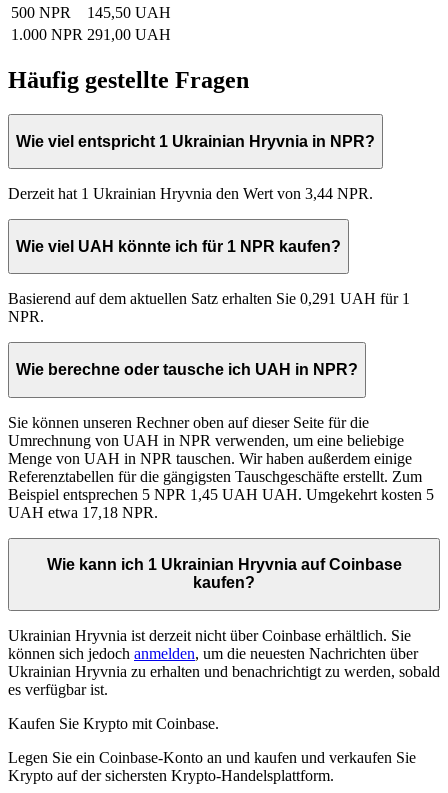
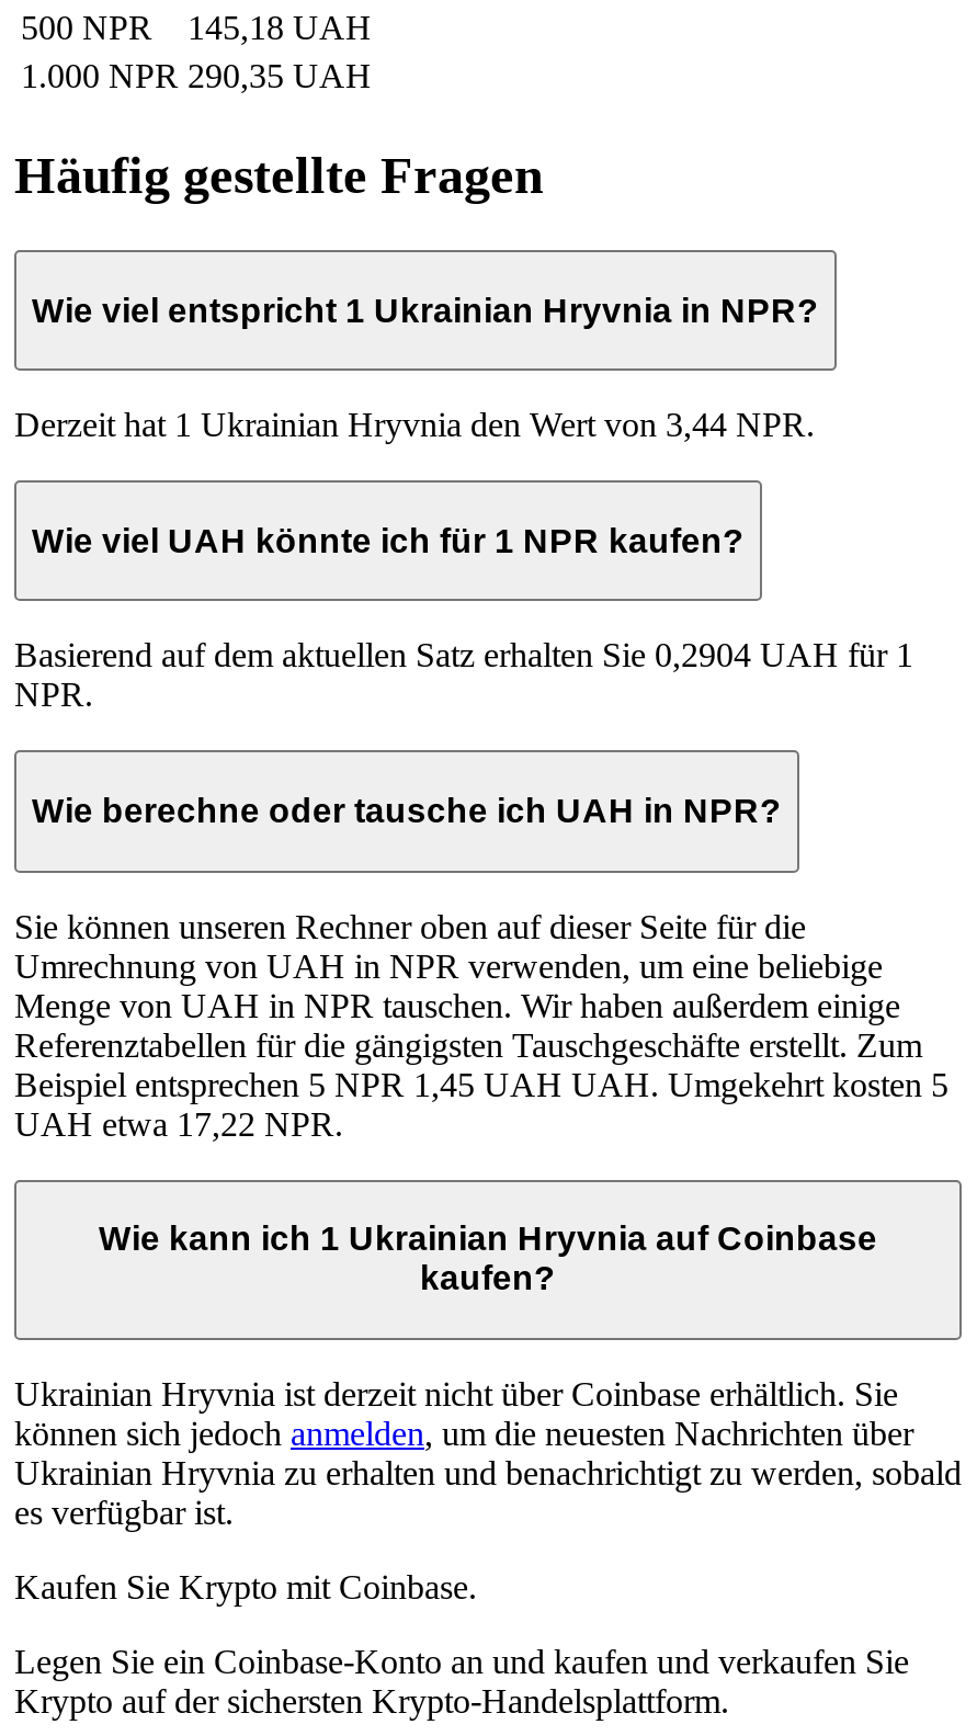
- 500 NPR 145,50 UAH
+ 500 NPR 145,18 UAH

- 1.000 NPR 291,00 UAH
+ 1.000 NPR 290,35 UAH

- Basierend auf dem aktuellen Satz erhalten Sie 0,291 UAH für 1
+ Basierend auf dem aktuellen Satz erhalten Sie 0,2904 UAH für 1

- UAH etwa 17,18 NPR.
+ UAH etwa 17,22 NPR.
